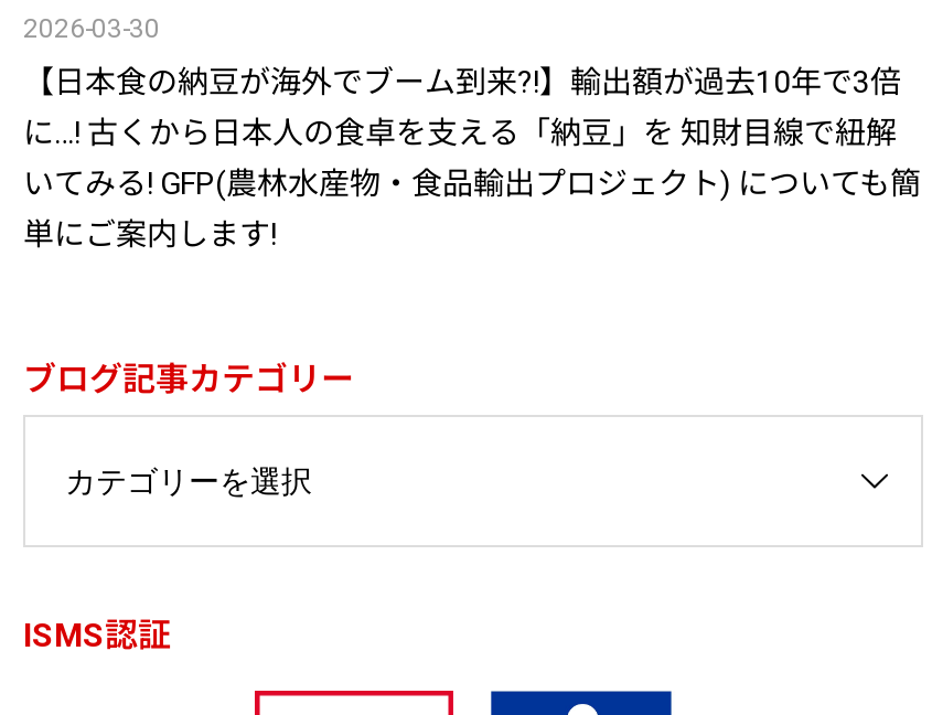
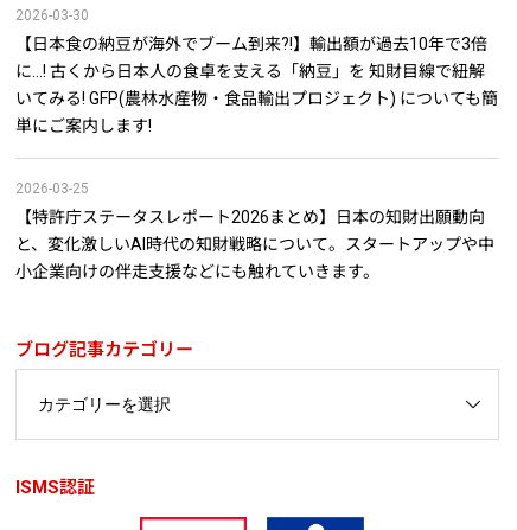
+ 【特許庁ステータスレポート2026まとめ】日本の知財出願動向
+ と、変化激しいAI時代の知財戦略について。スタートアップや中
+ 小企業向けの伴走支援などにも触れていきます。

+ 2026-03-25
